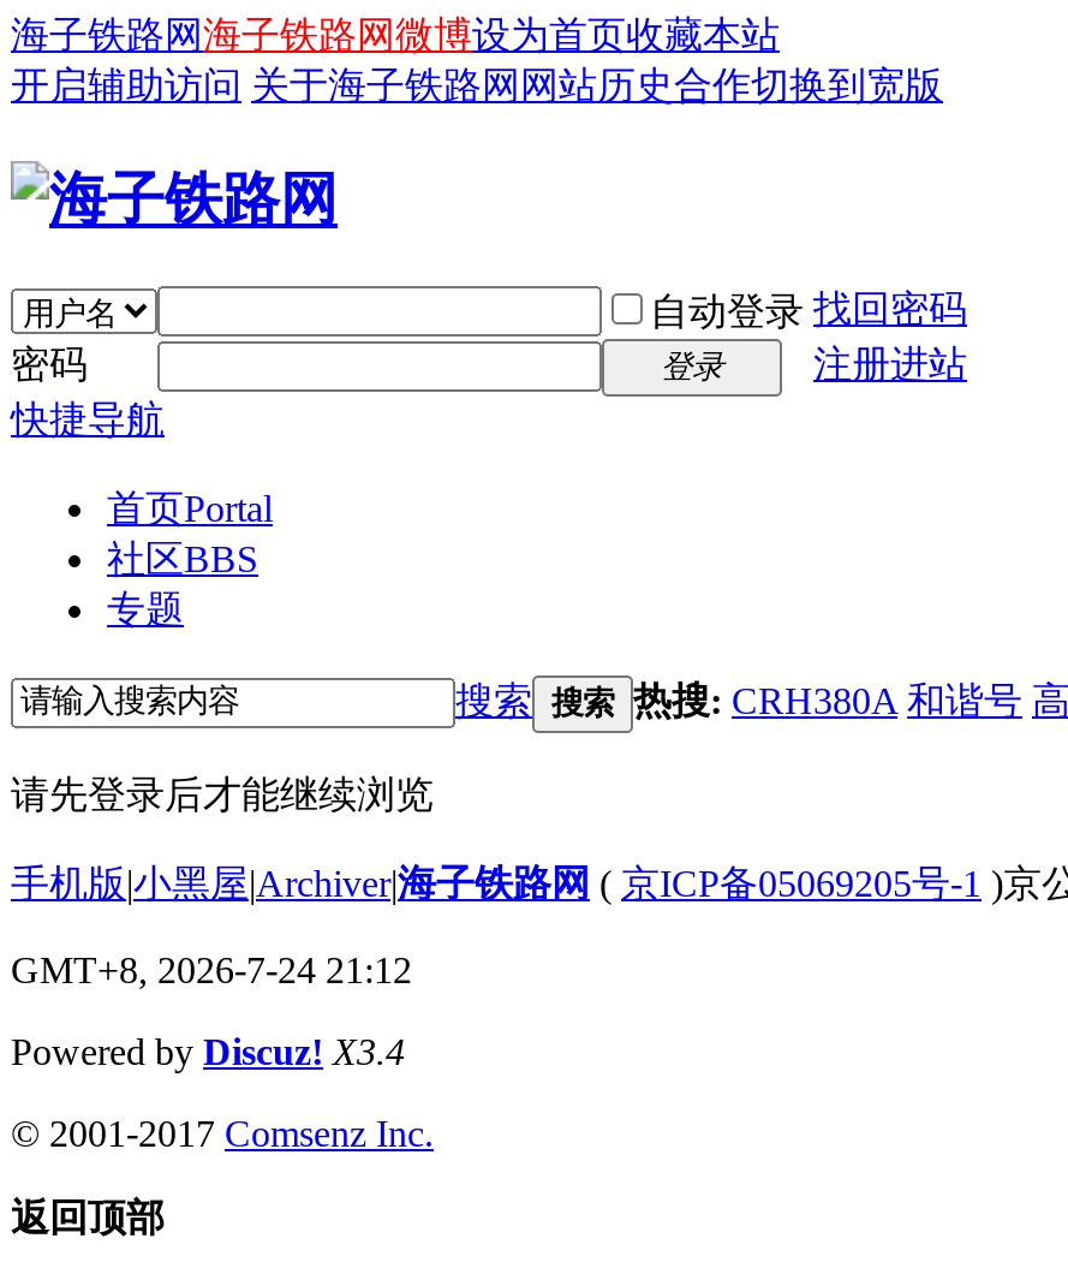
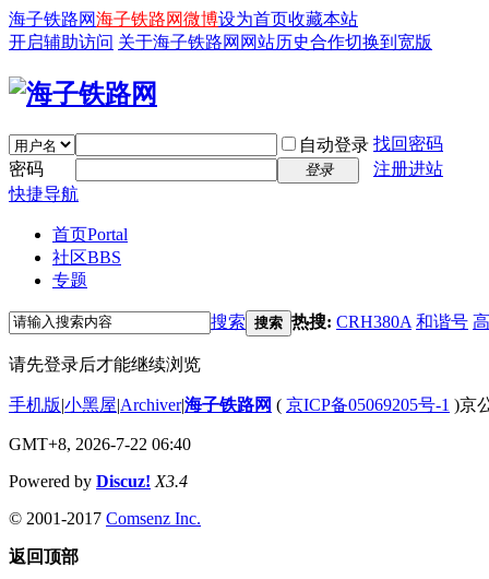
- GMT+8, 2026-7-24 21:12
+ GMT+8, 2026-7-22 06:40
